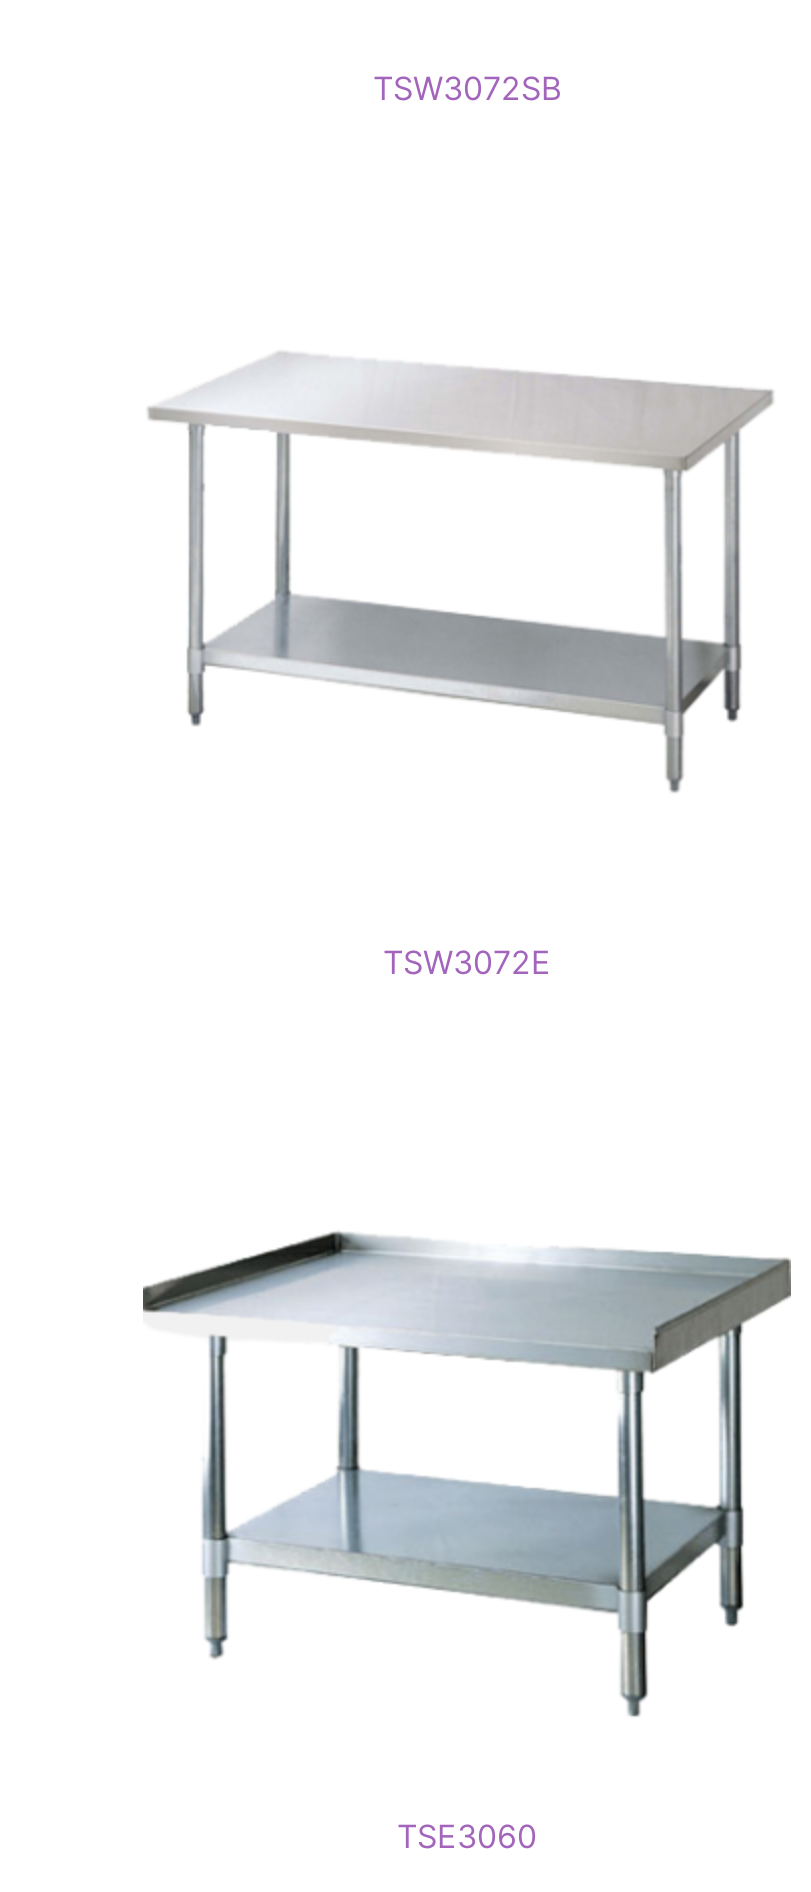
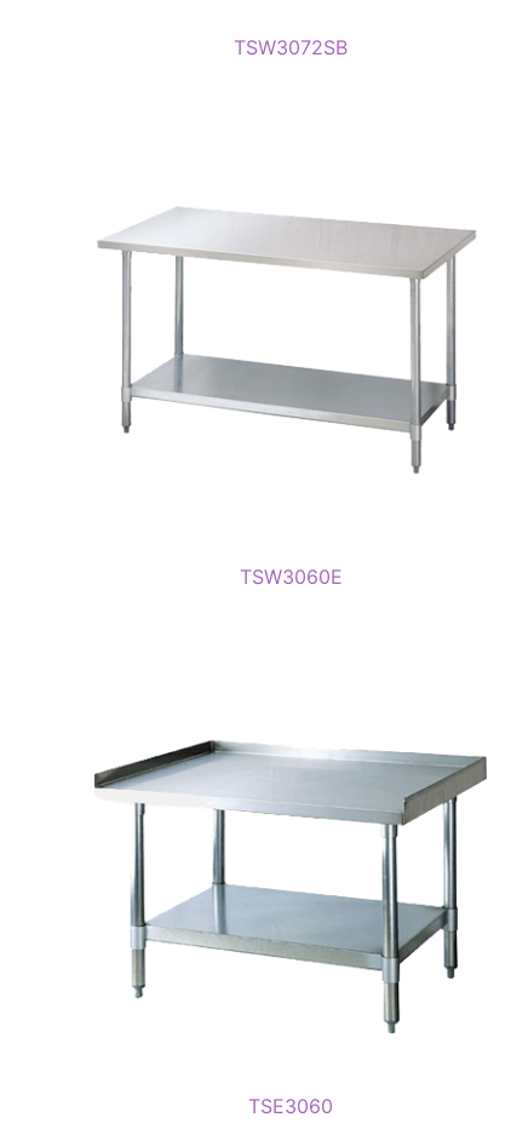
- TSW3072E
+ TSW3060E
